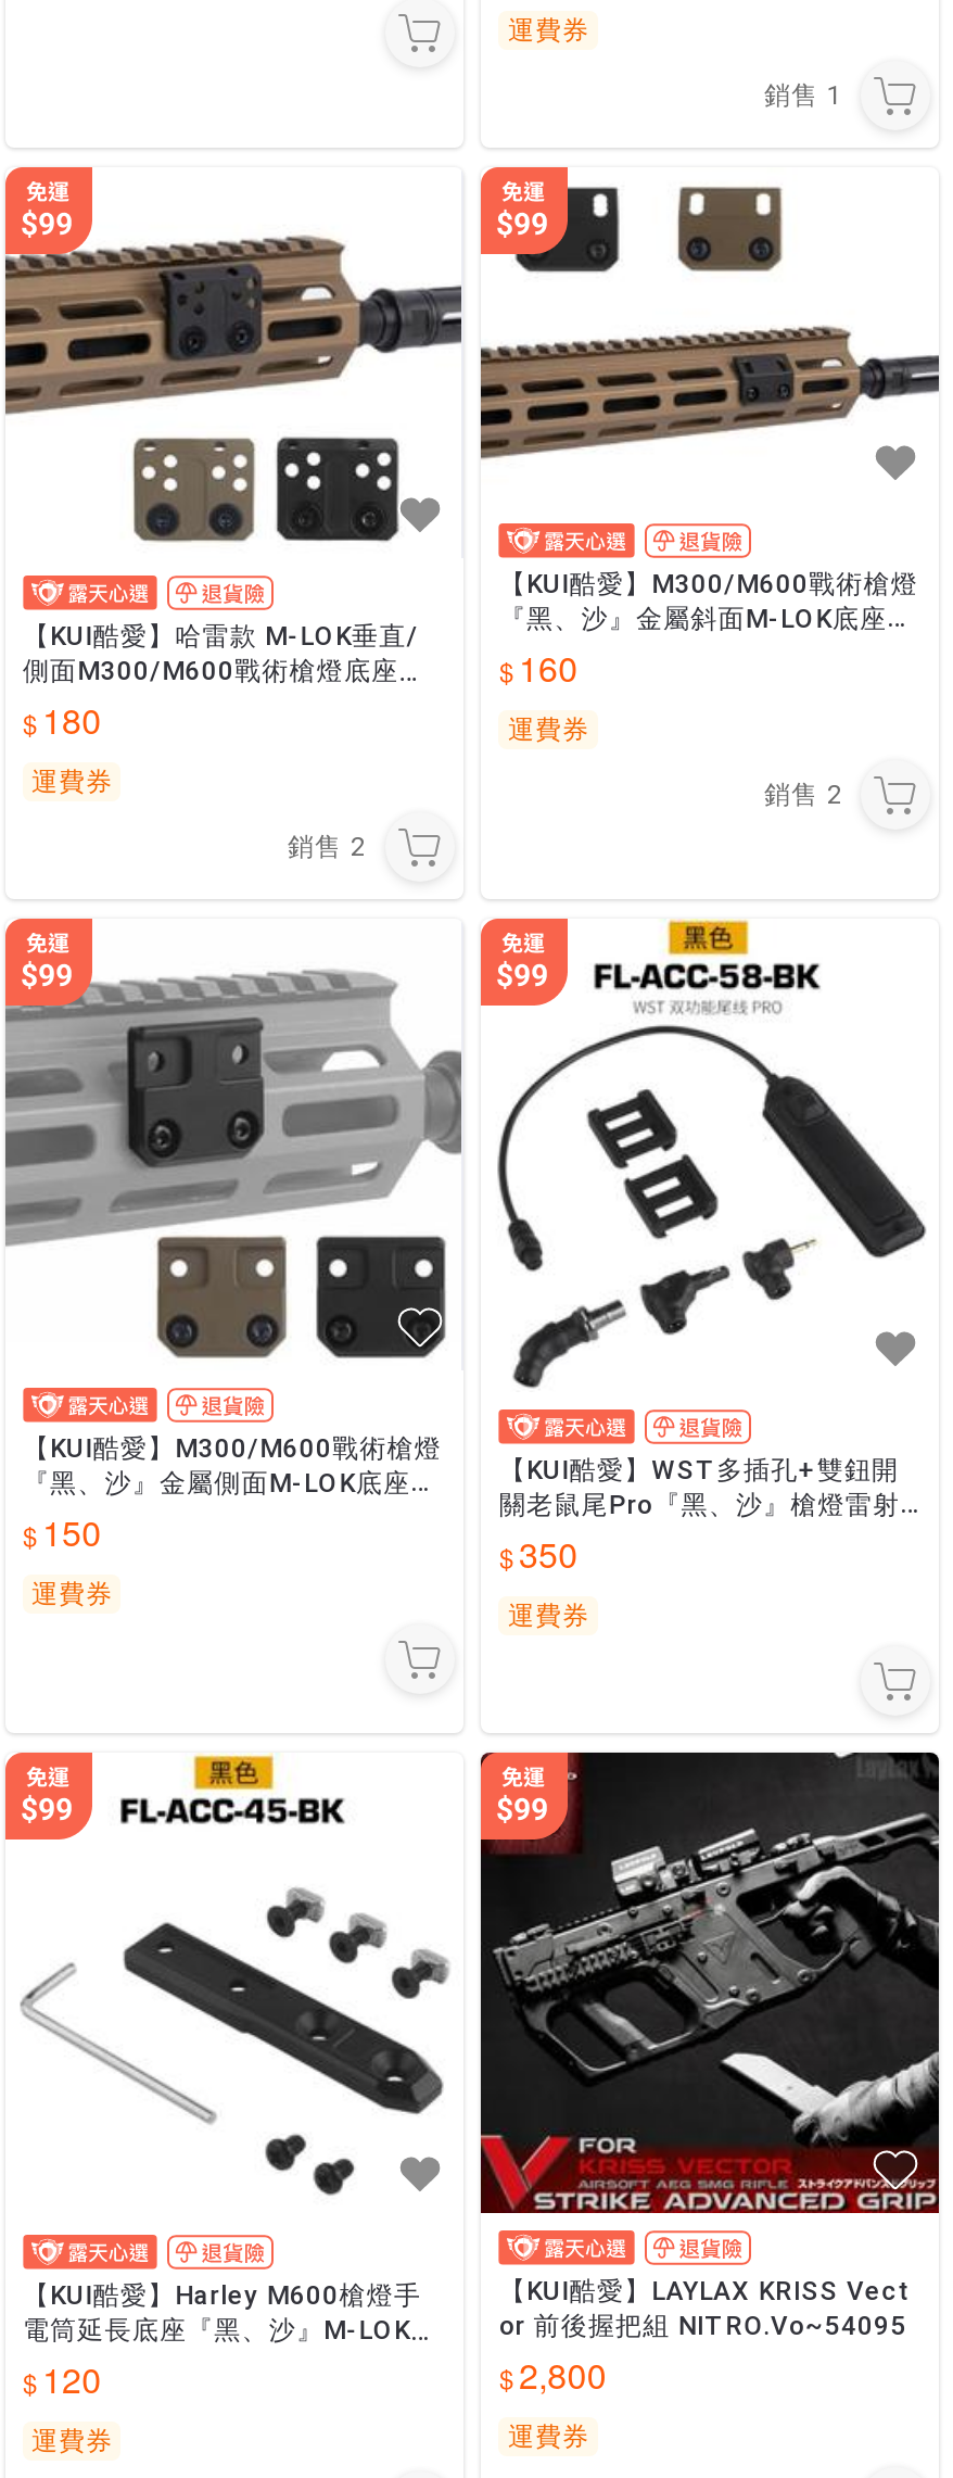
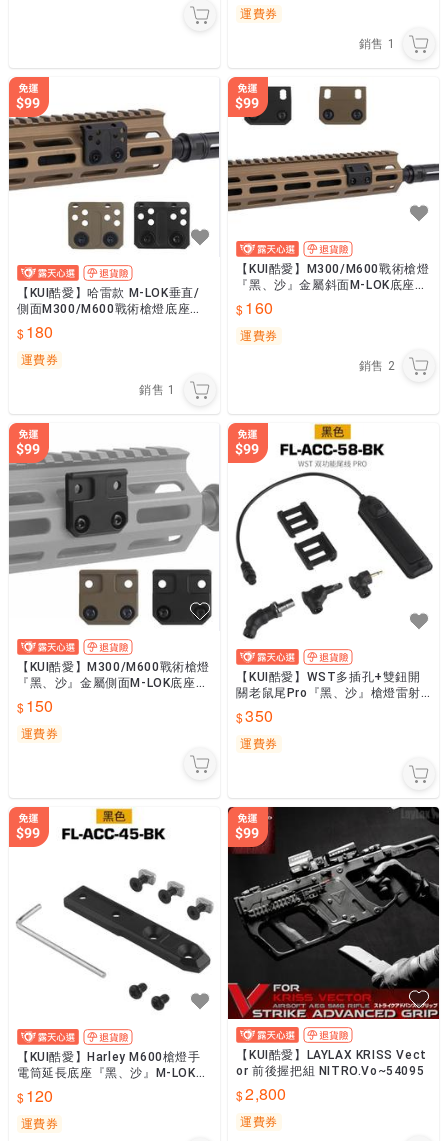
- 銷售 2
+ 銷售 1
